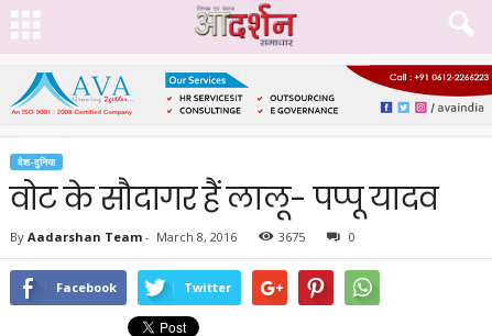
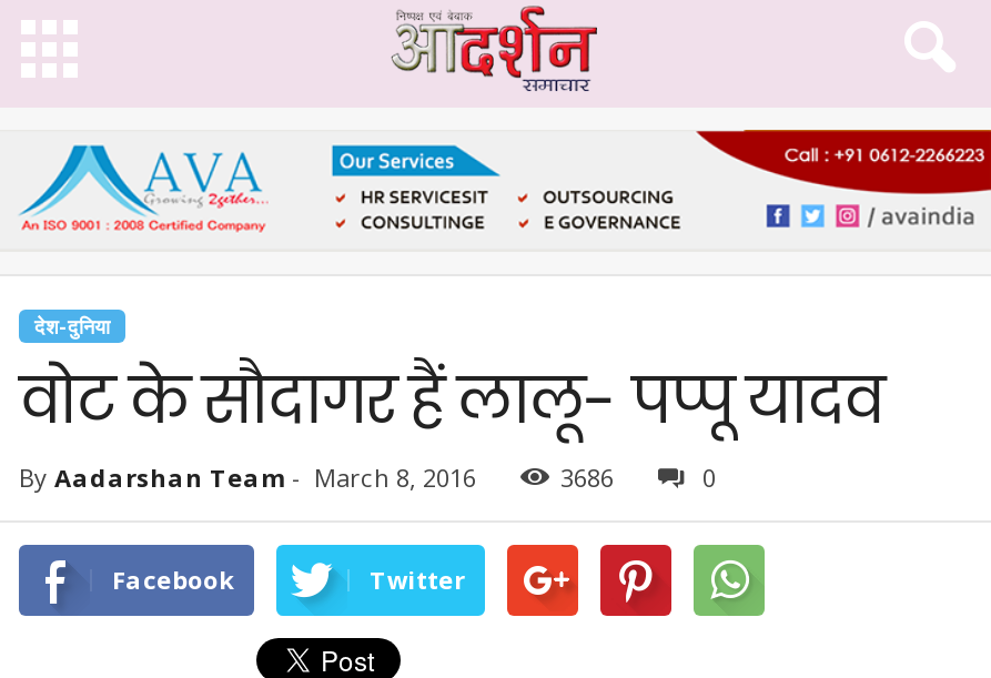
- 3675
+ 3686
